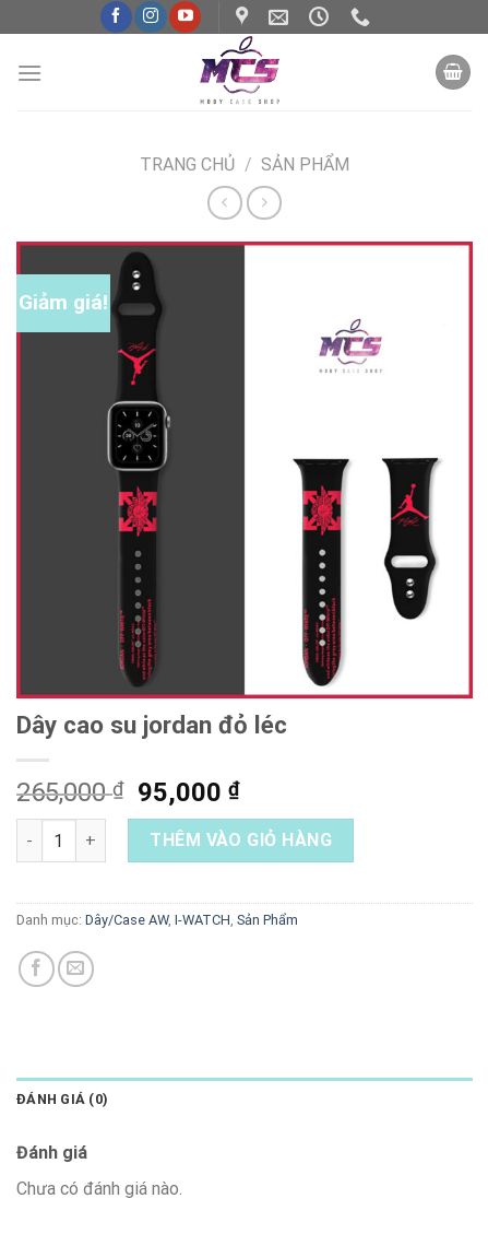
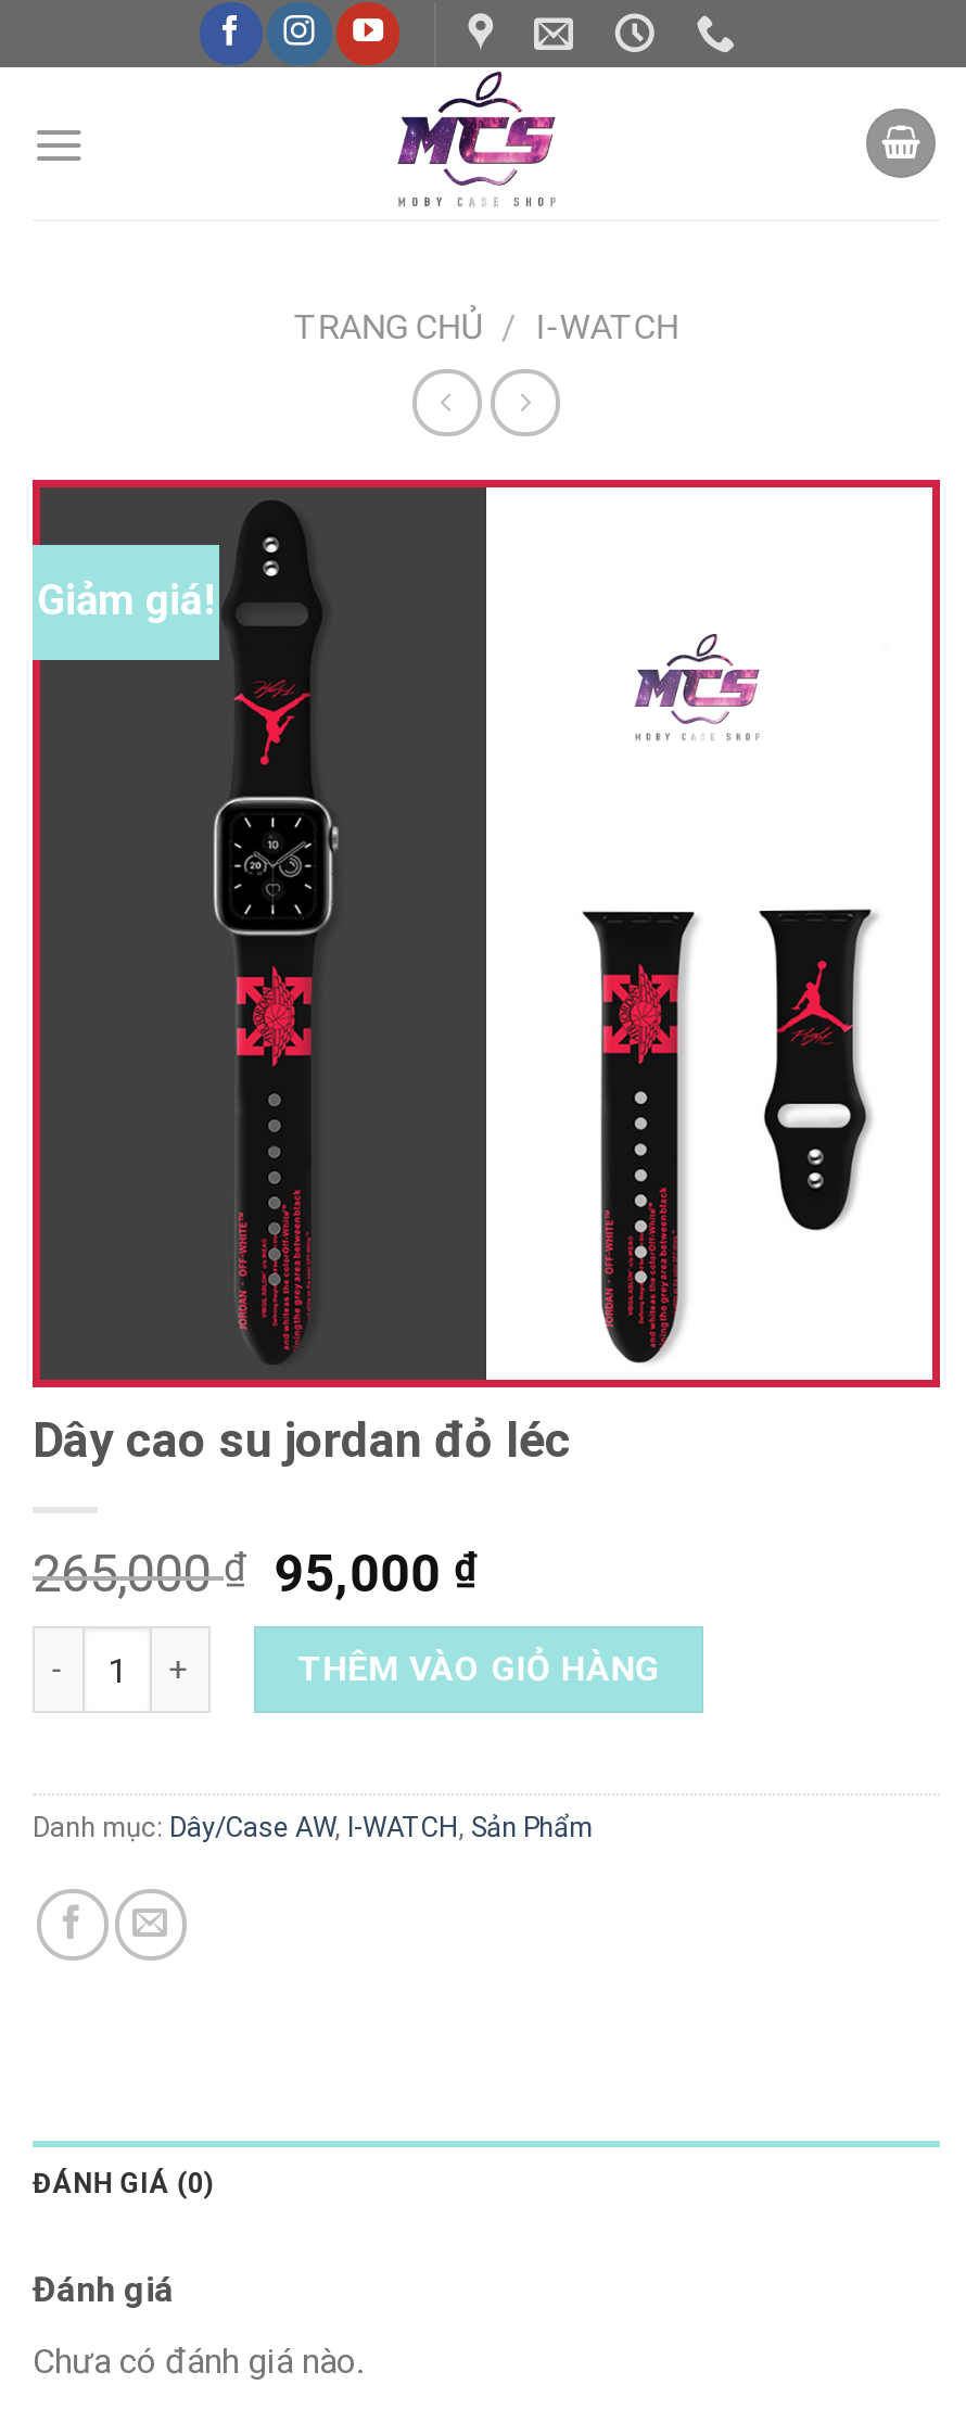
- TRANG CHỦ / SẢN PHẨM
+ TRANG CHỦ / I-WATCH
